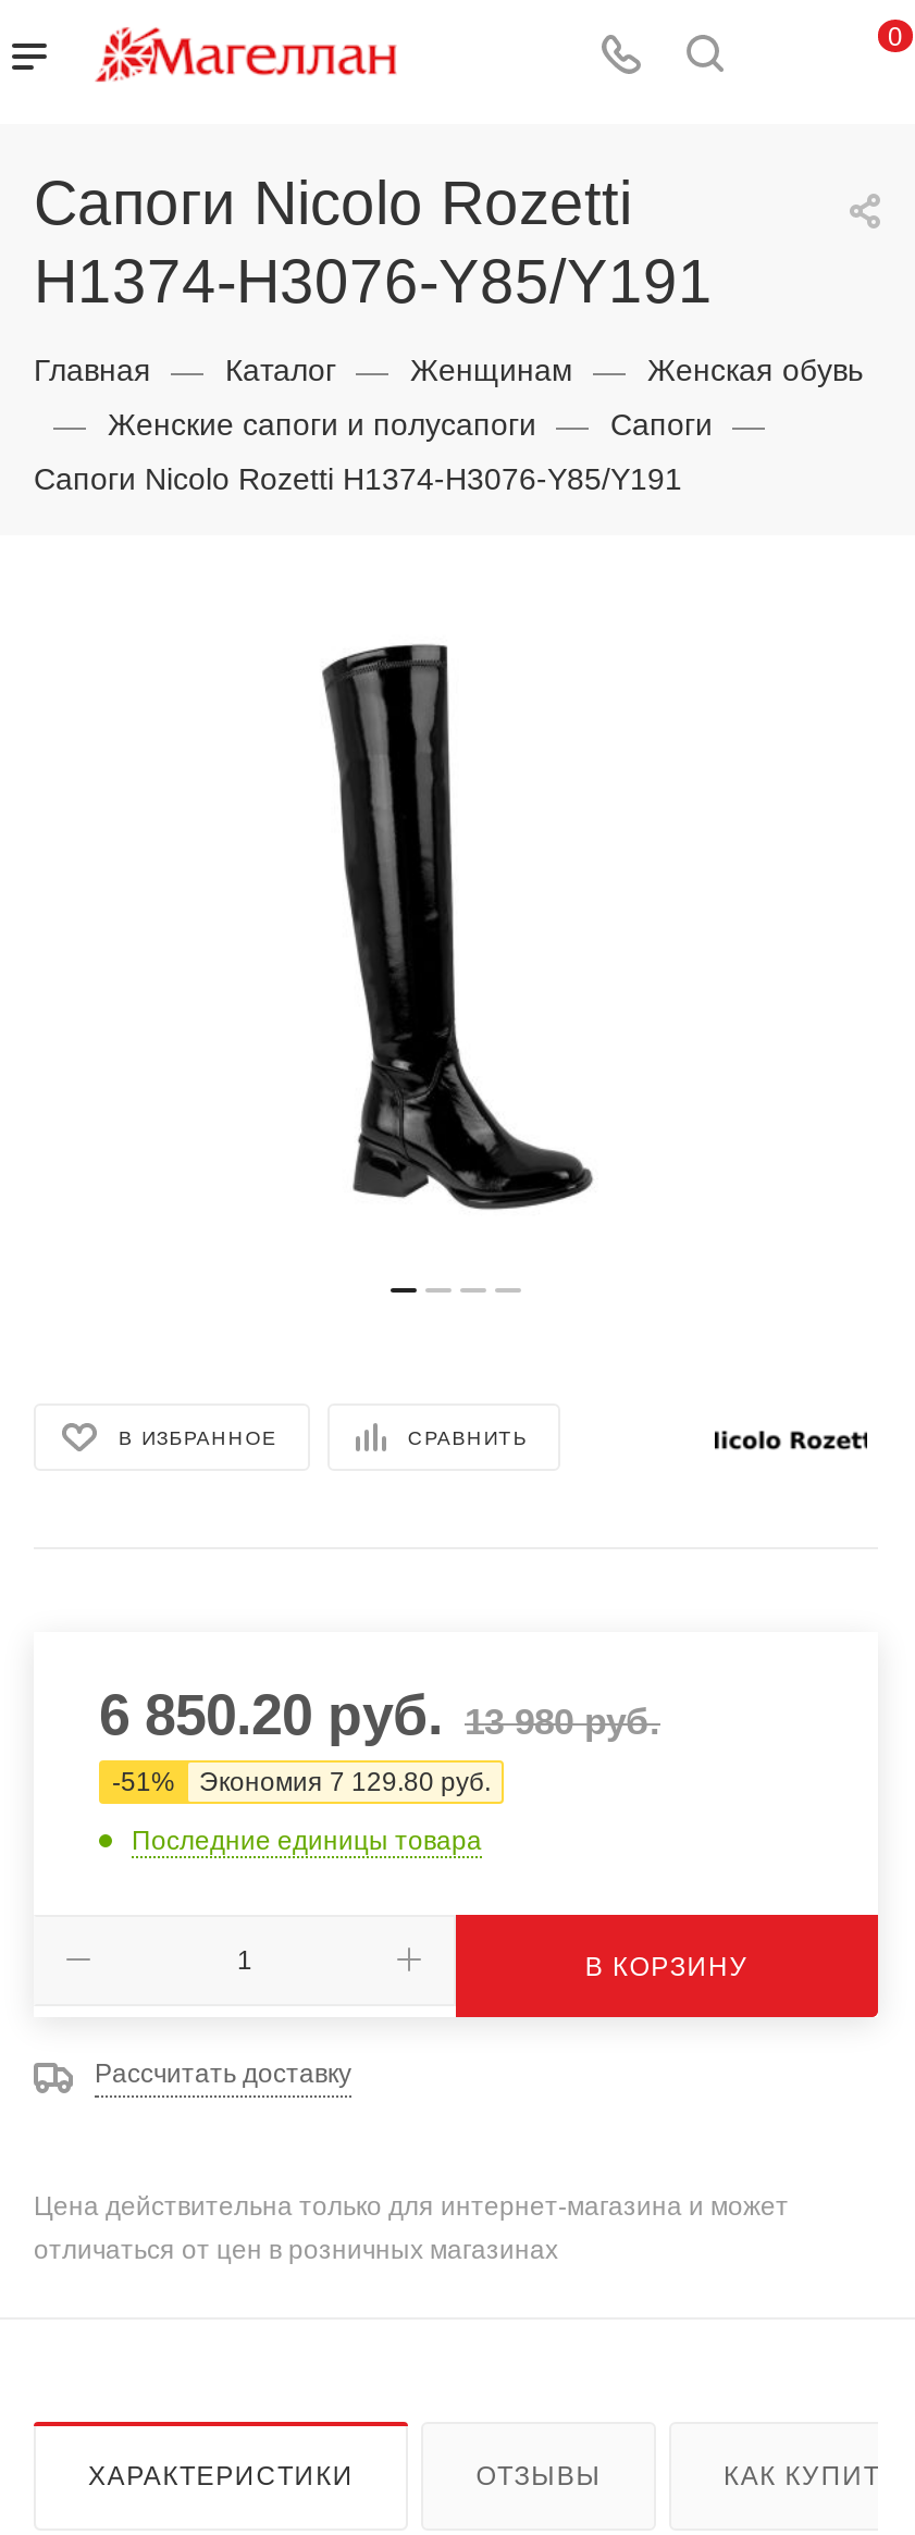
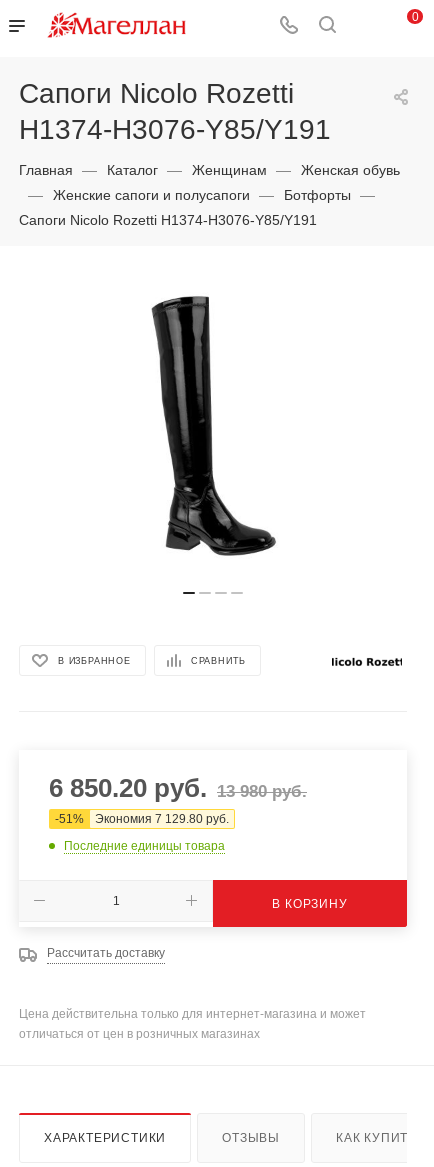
- Сапоги —
+ Ботфорты —
